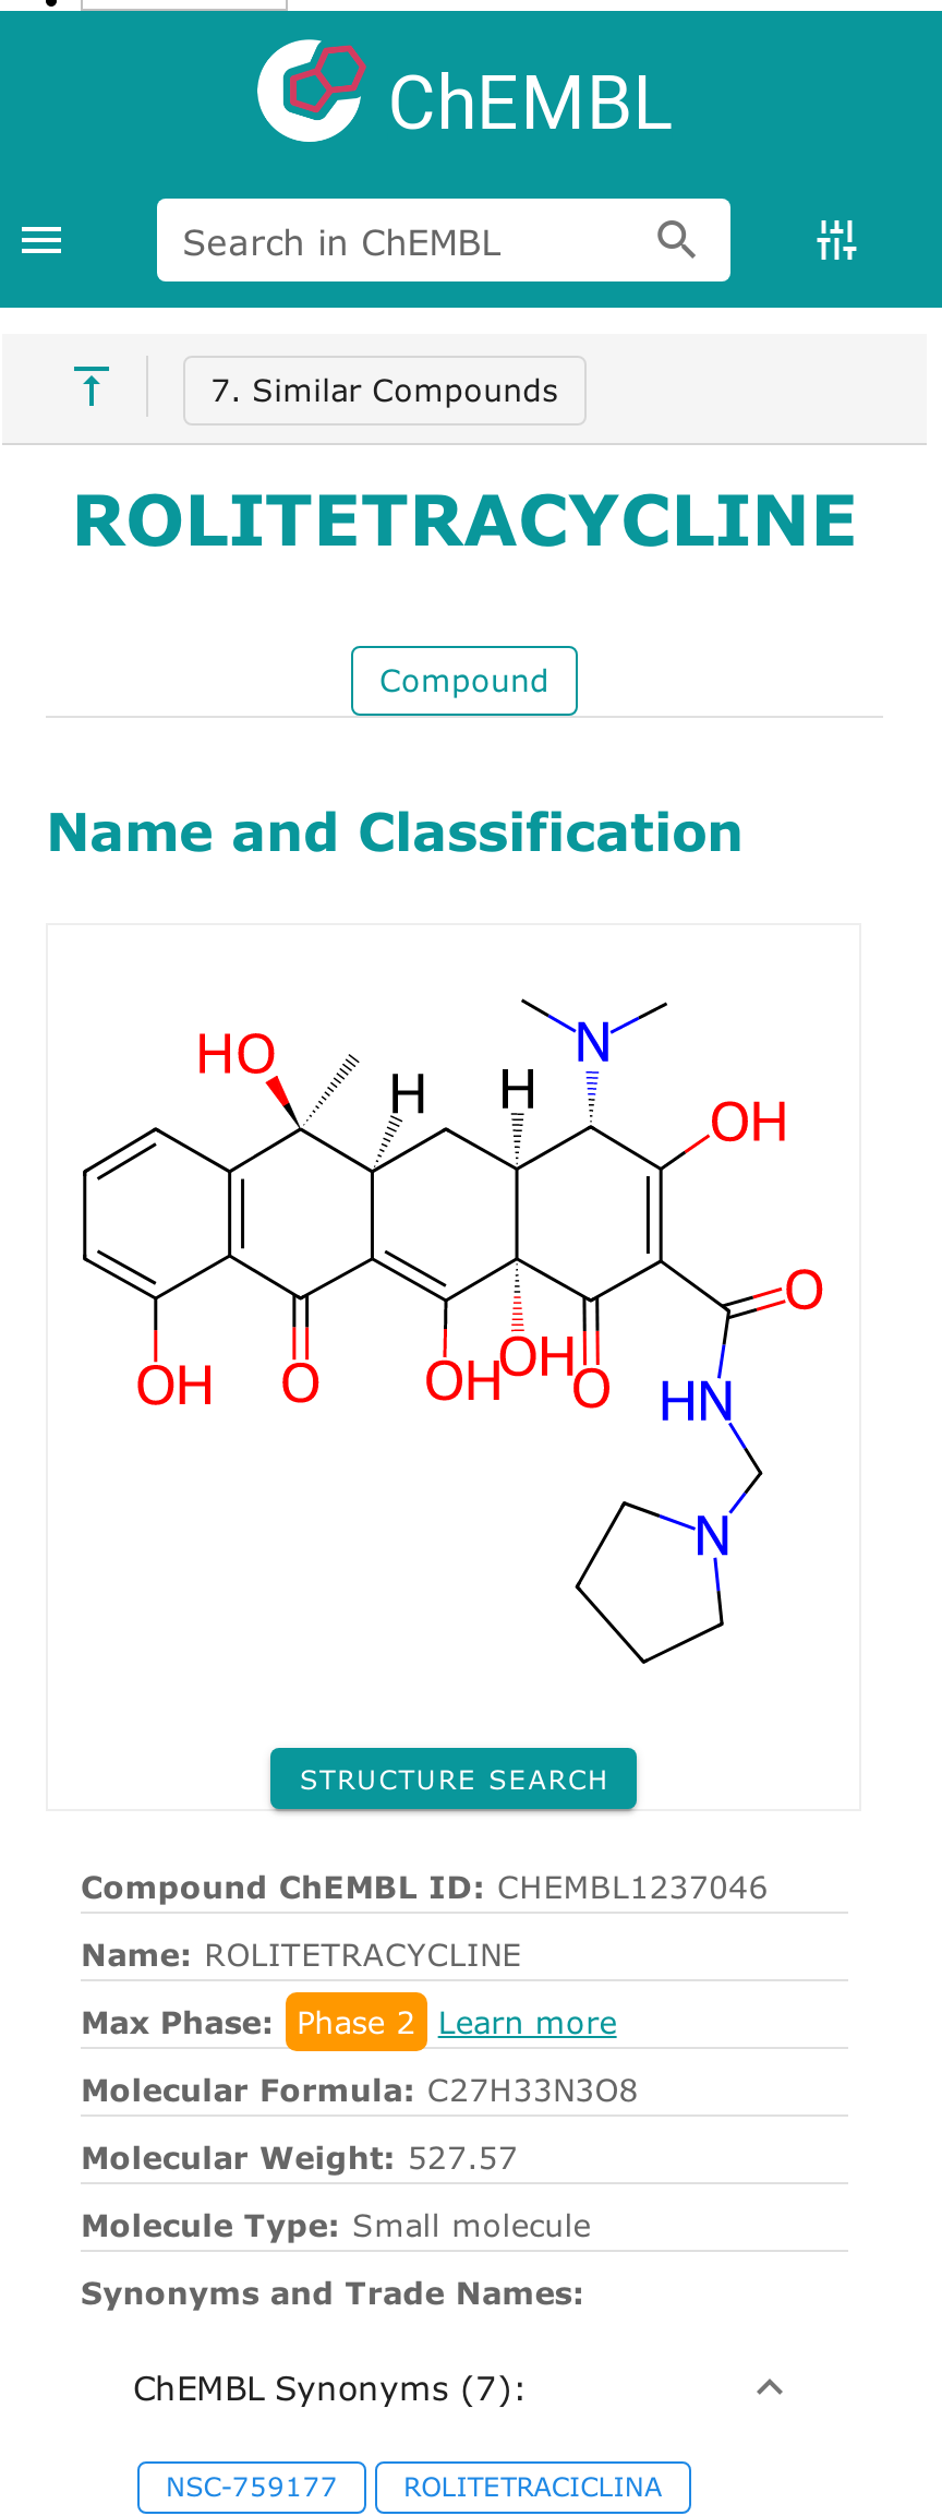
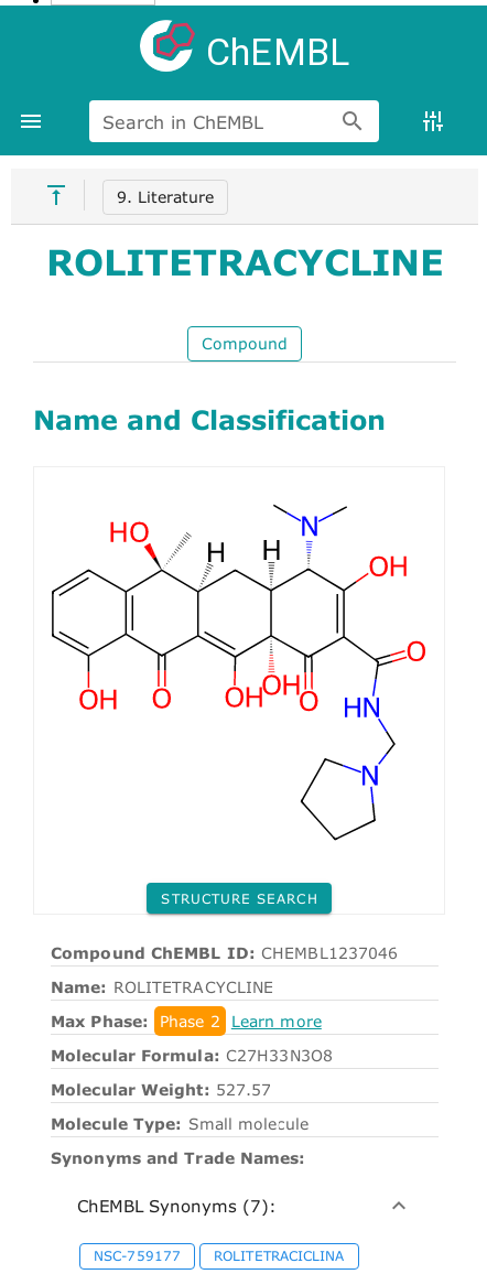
- 7. Similar Compounds
+ 9. Literature
